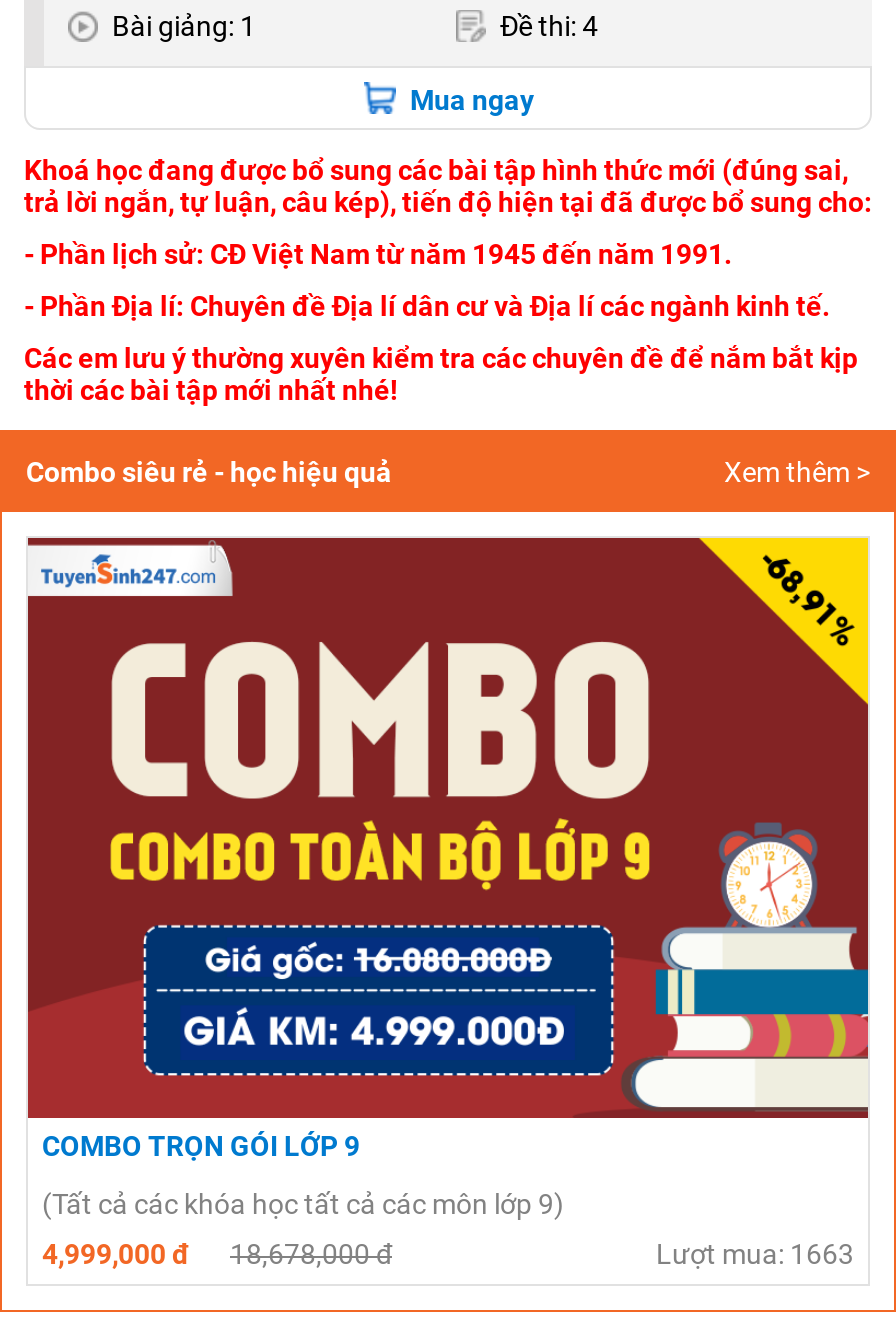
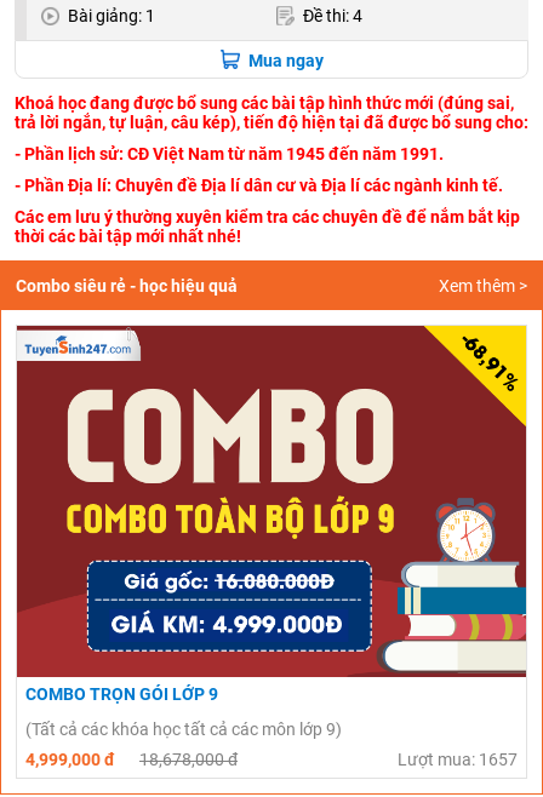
- Lượt mua: 1663
+ Lượt mua: 1657
